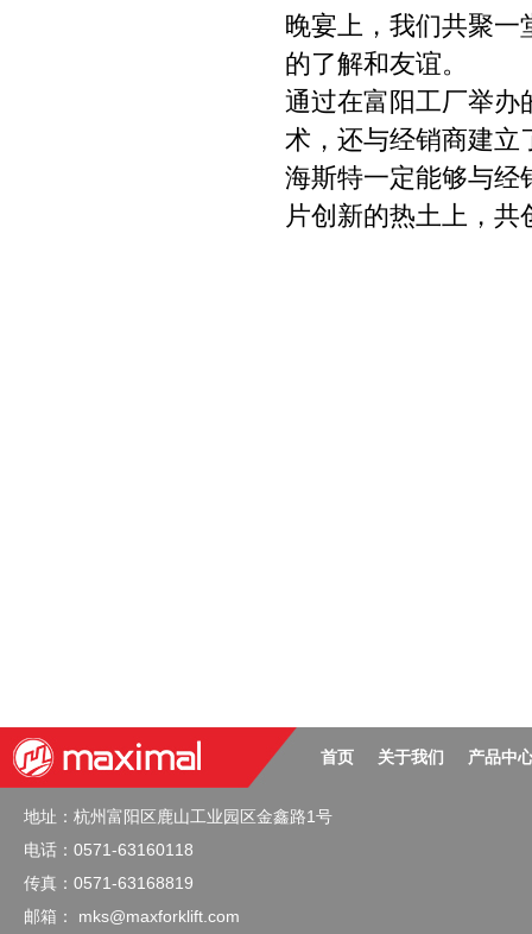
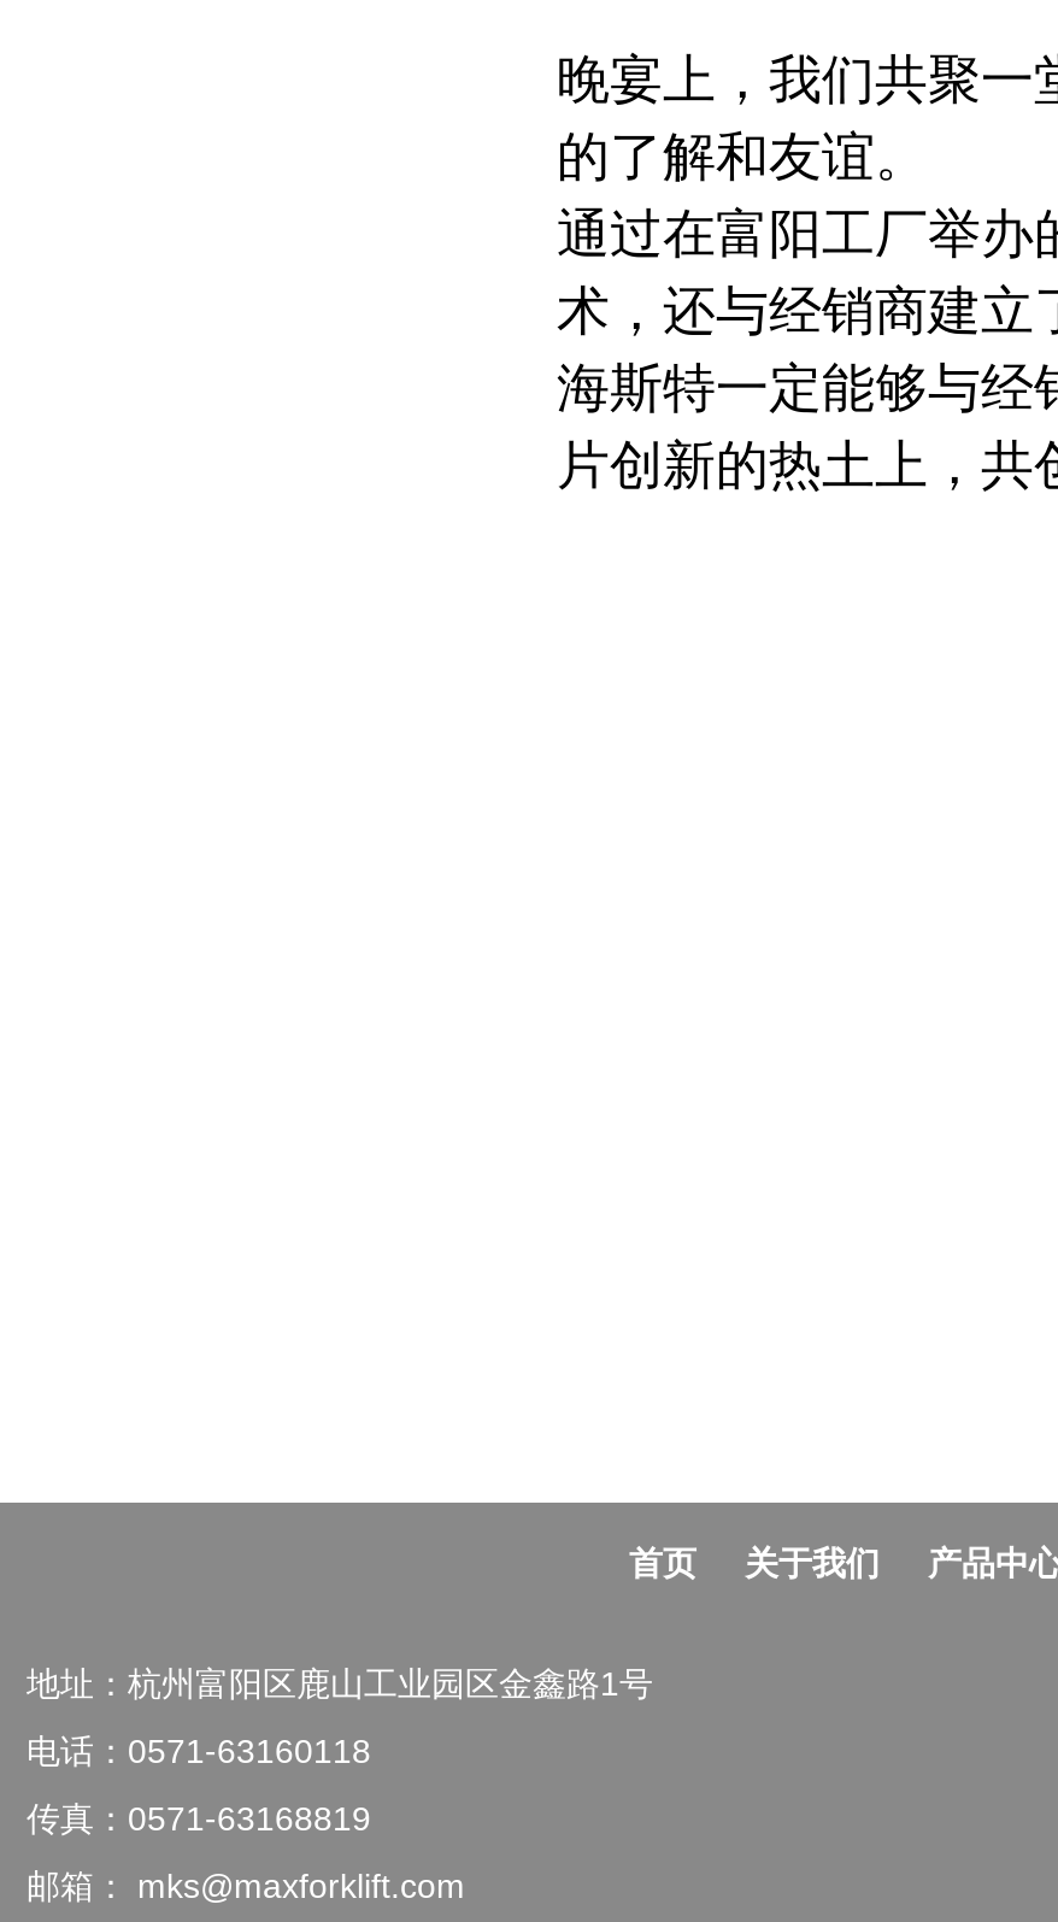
- [image]
